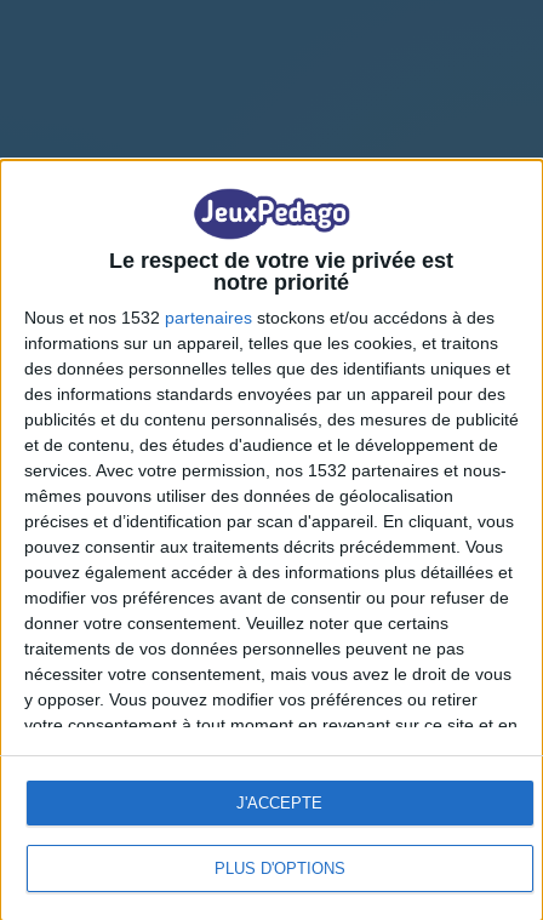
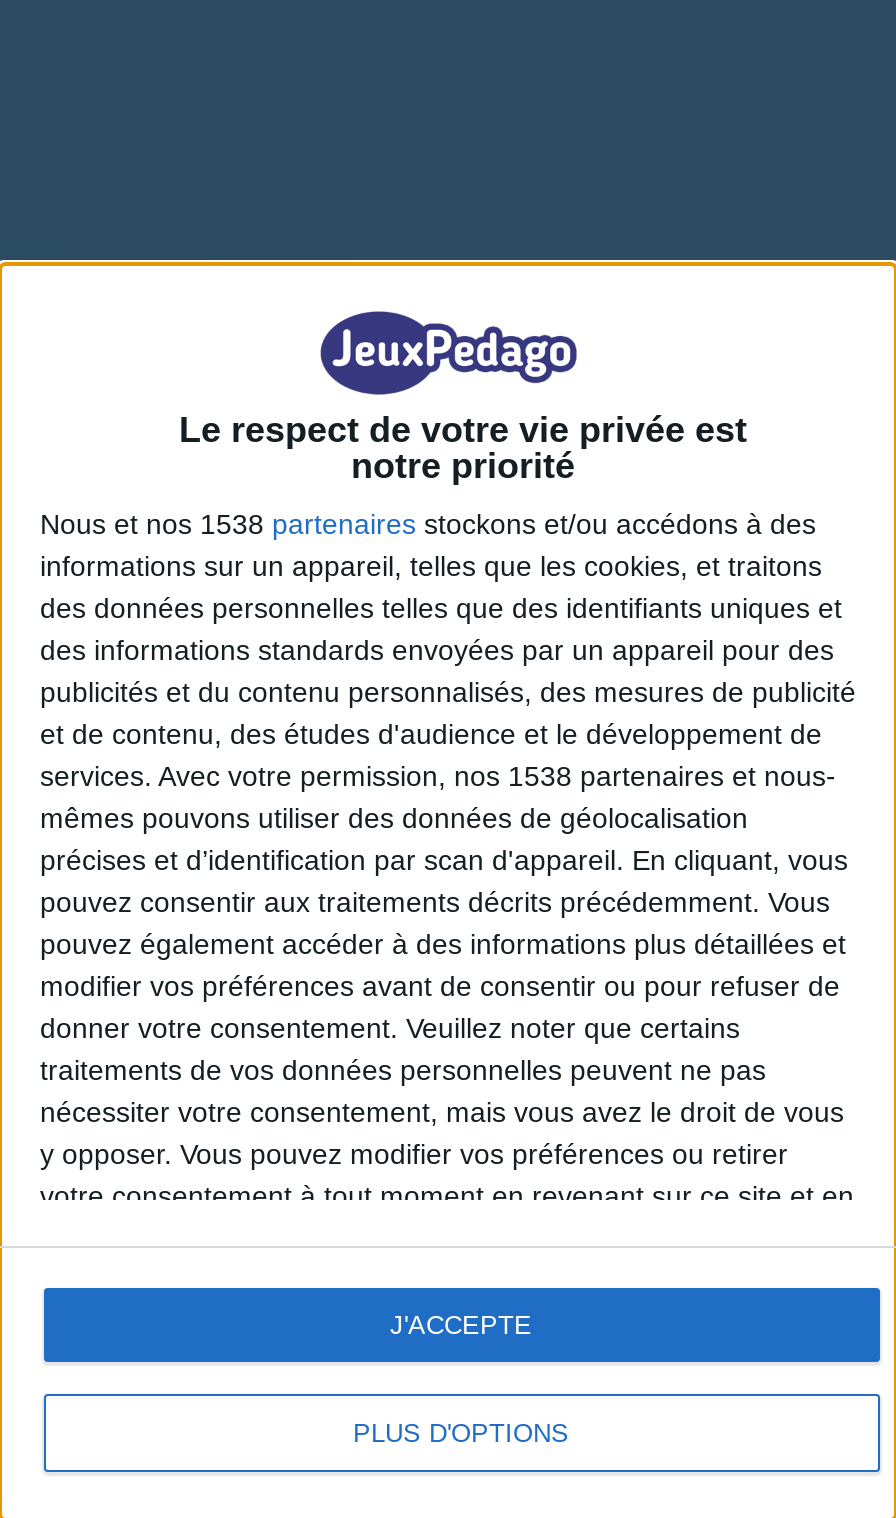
- Nous et nos 1532 partenaires stockons et/ou accédons à des
+ Nous et nos 1538 partenaires stockons et/ou accédons à des

- services. Avec votre permission, nos 1532 partenaires et nous-
+ services. Avec votre permission, nos 1538 partenaires et nous-
